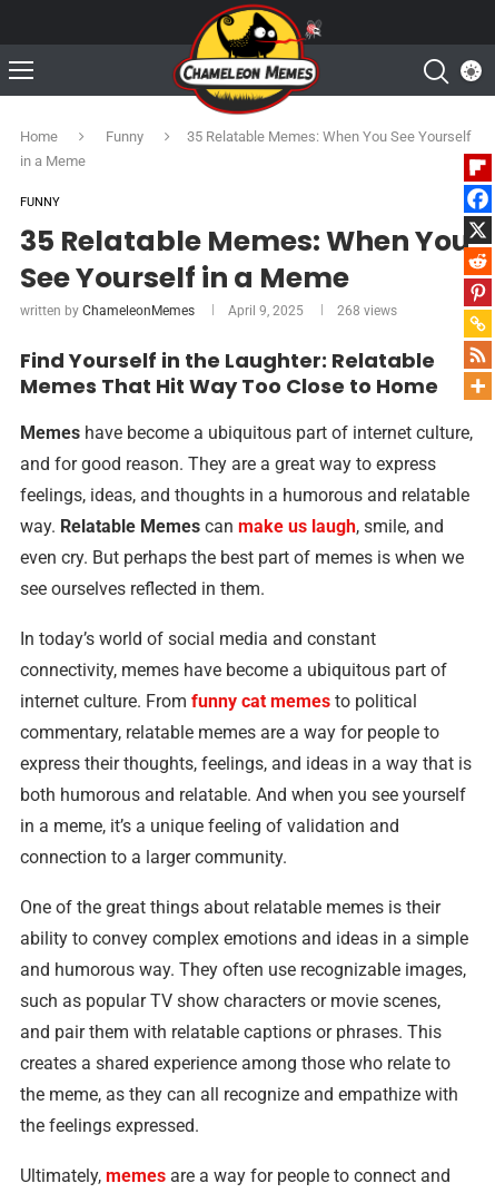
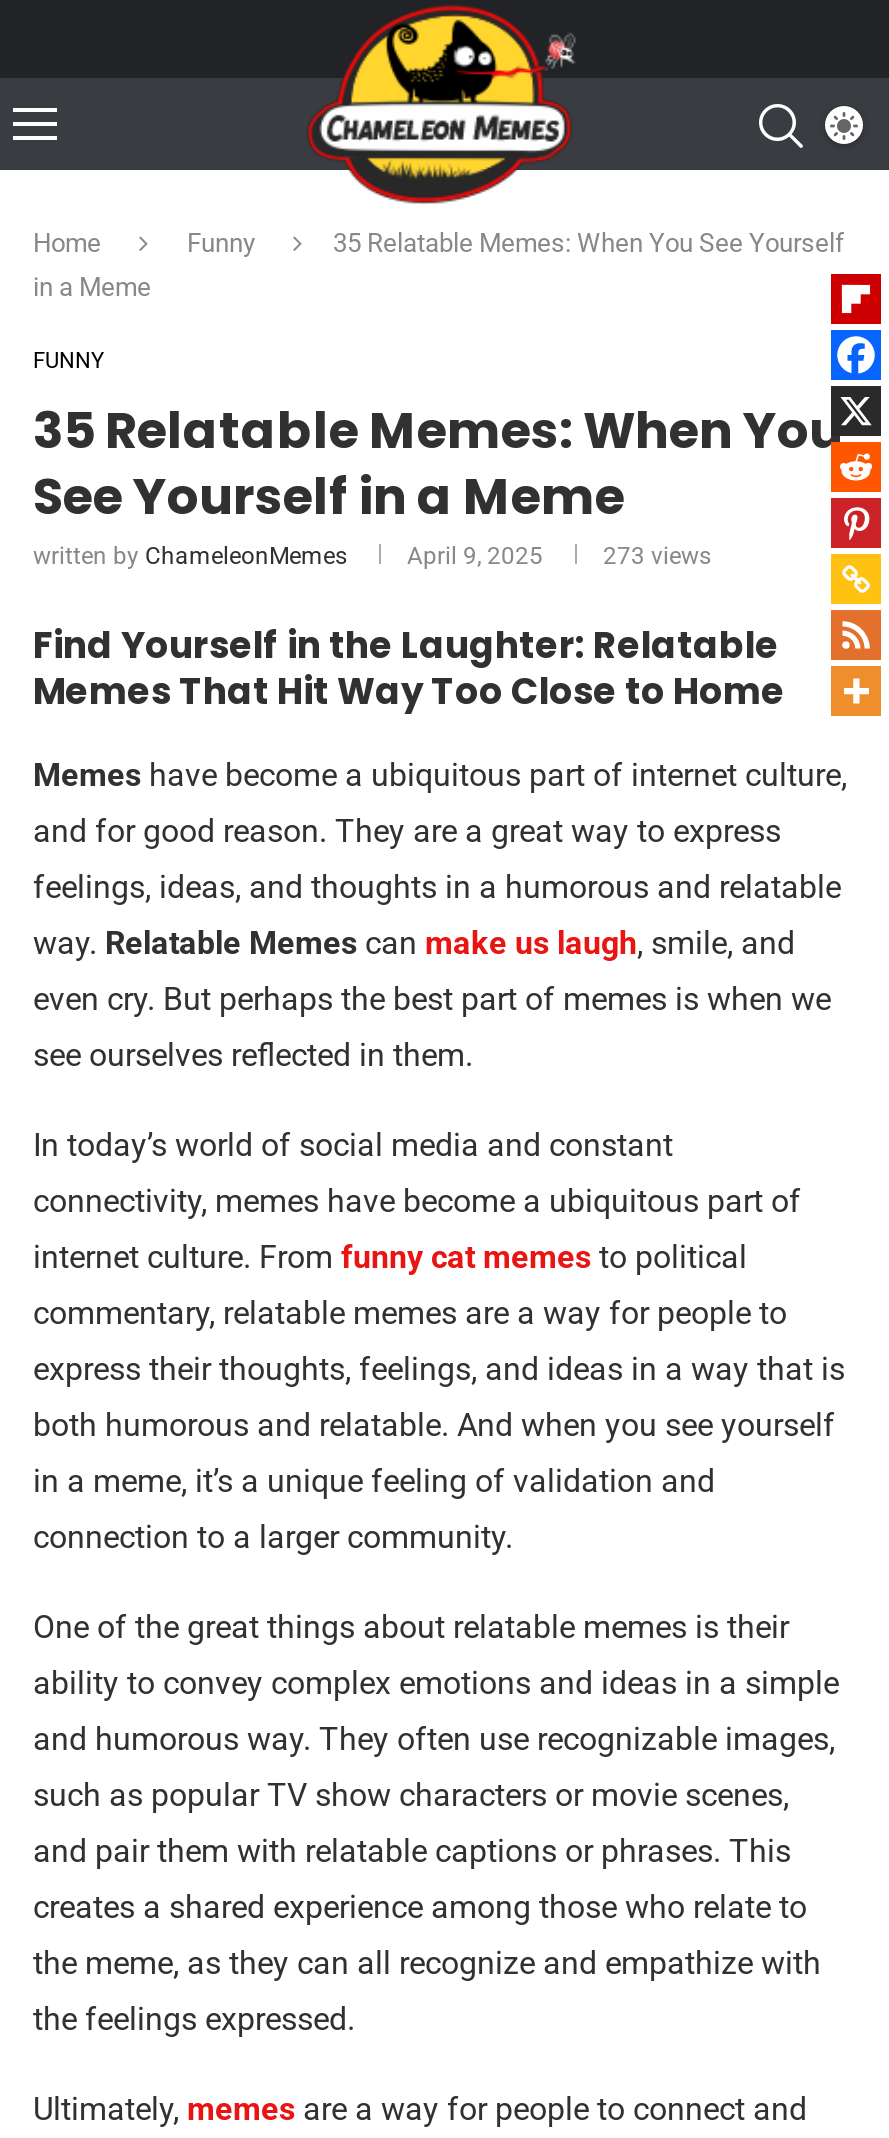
- 268 views
+ 273 views
